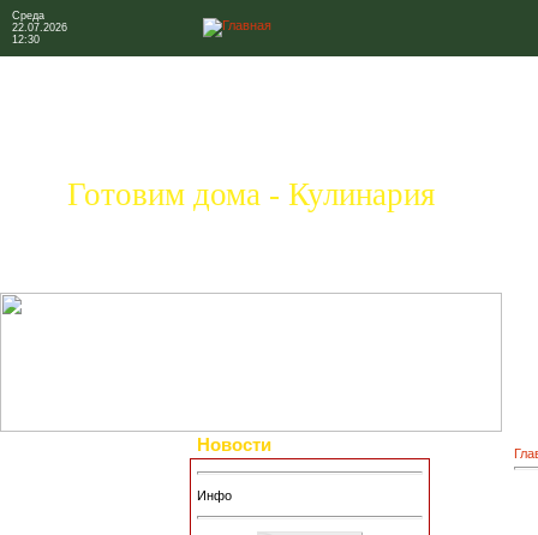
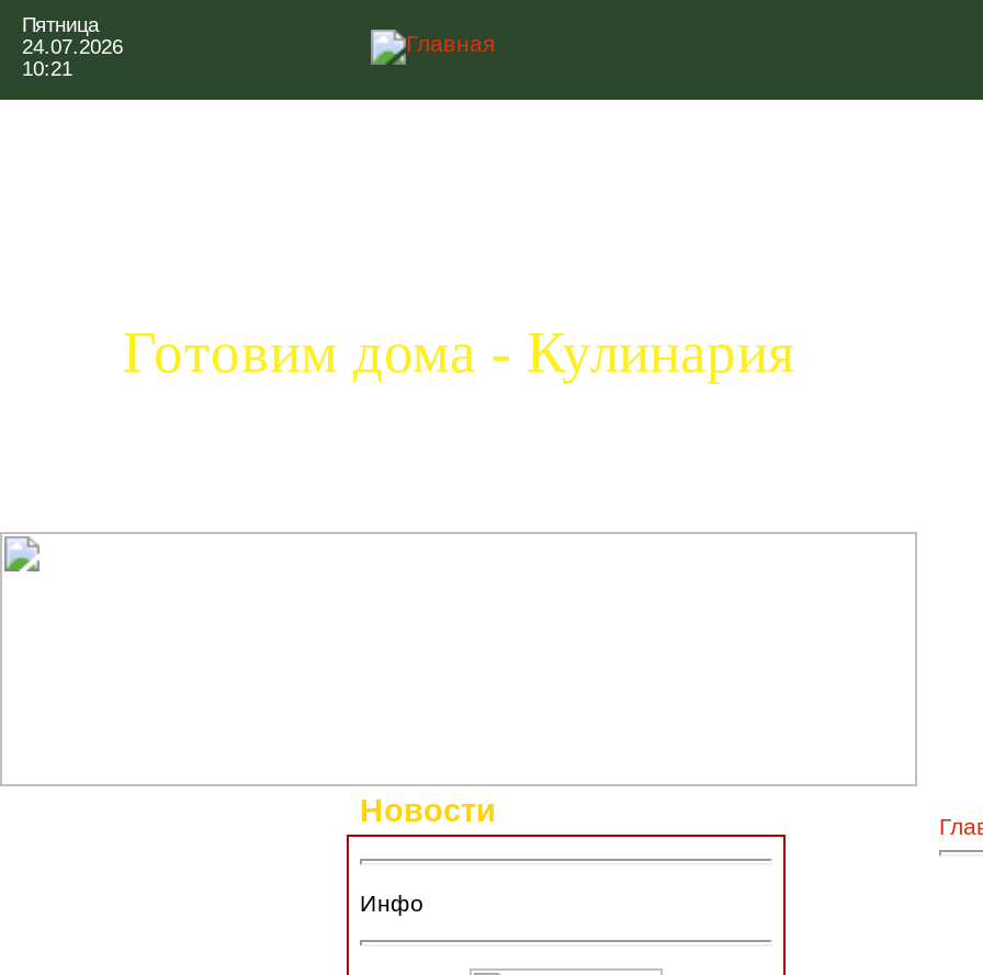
- Среда
- 22.07.2026
- 12:30
+ Пятница
+ 24.07.2026
+ 10:21
